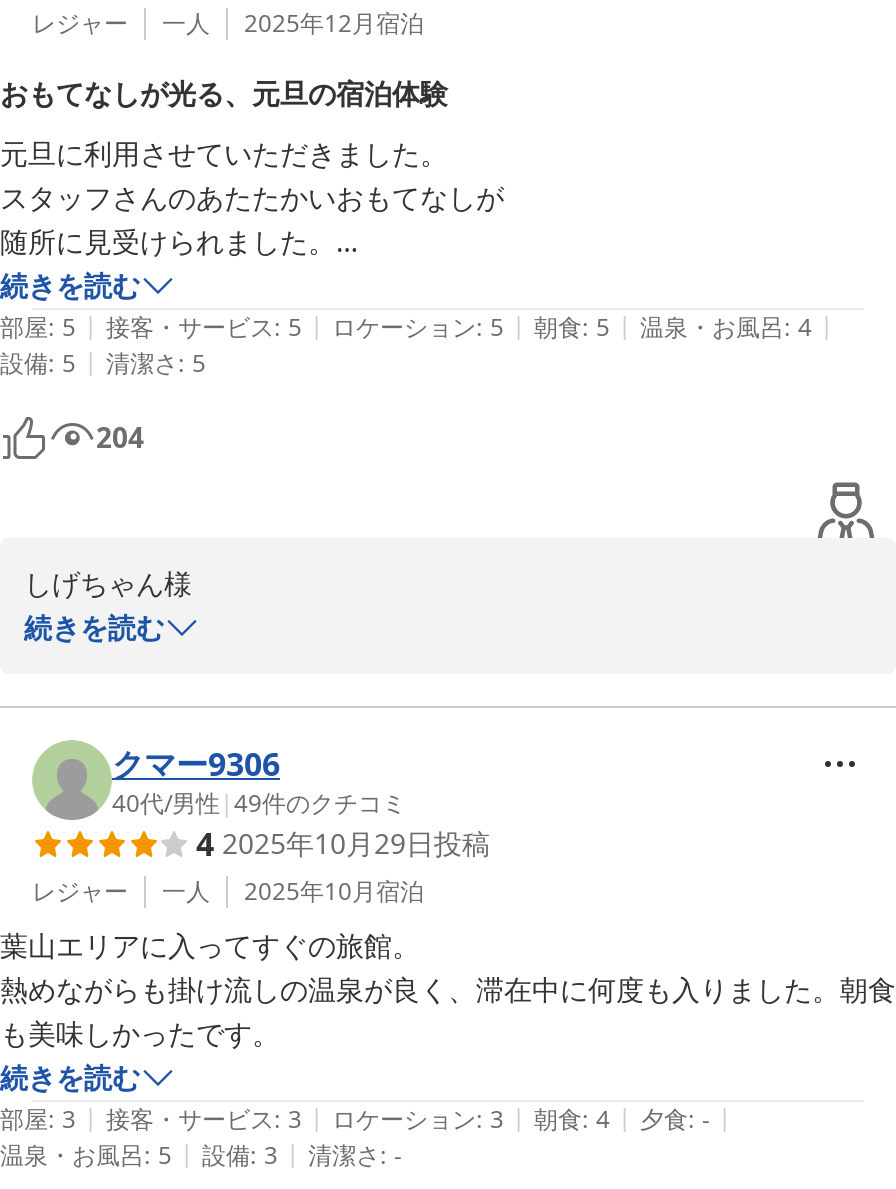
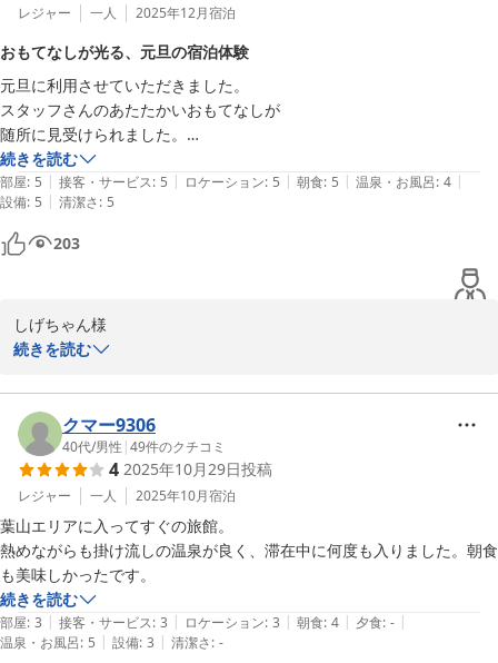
- 204
+ 203
